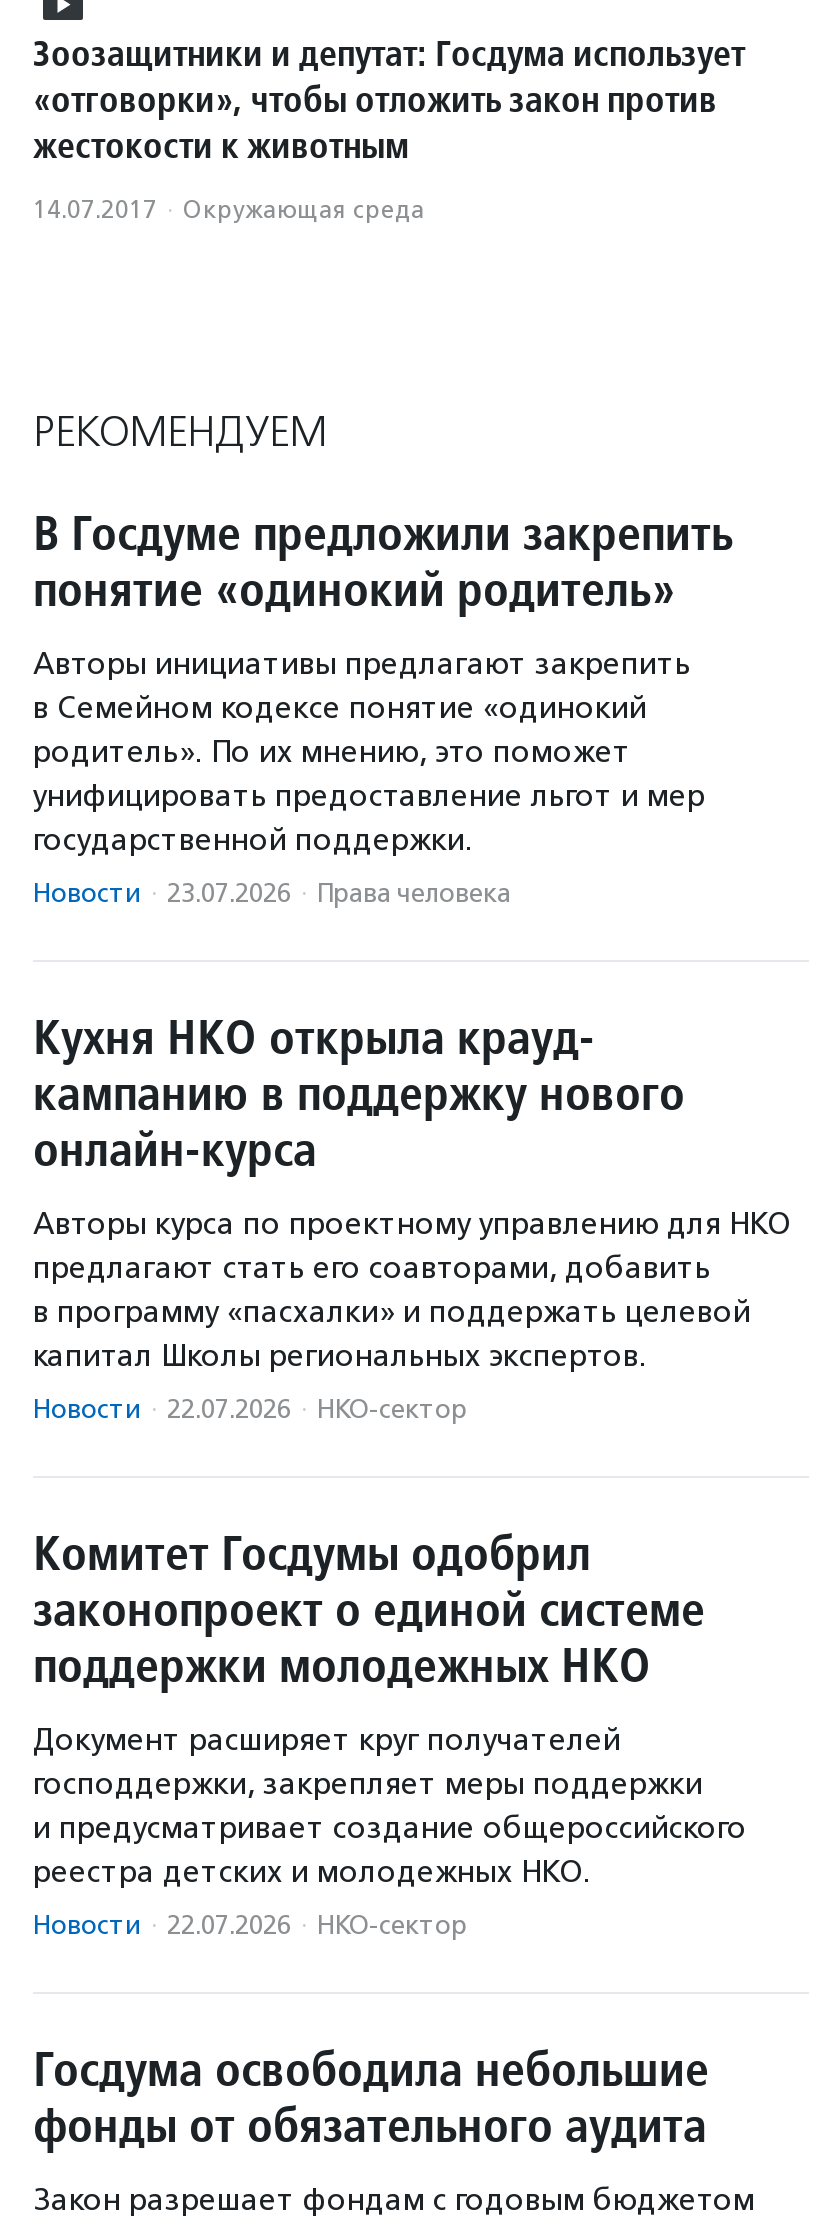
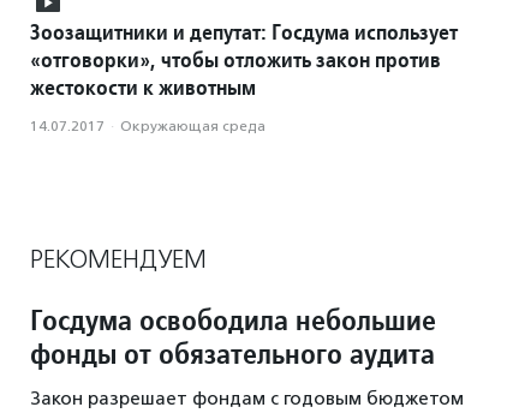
- В Госдуме предложили закрепить
- понятие «одинокий родитель»
- Авторы инициативы предлагают закрепить
- в Семейном кодексе понятие «одинокий
- родитель». По их мнению, это поможет
- унифицировать предоставление льгот и мер
- государственной поддержки.
- Новости · 23.07.2026 · Права человека
- Кухня НКО открыла крауд-
- кампанию в поддержку нового
- онлайн-курса
- Авторы курса по проектному управлению для НКО
- предлагают стать его соавторами, добавить
- в программу «пасхалки» и поддержать целевой
- капитал Школы региональных экспертов.
- Новости · 22.07.2026 · НКО-сектор
- Комитет Госдумы одобрил
- законопроект о единой системе
- поддержки молодежных НКО
- Документ расширяет круг получателей
- господдержки, закрепляет меры поддержки
- и предусматривает создание общероссийского
- реестра детских и молодежных НКО.
- Новости · 22.07.2026 · НКО-сектор
